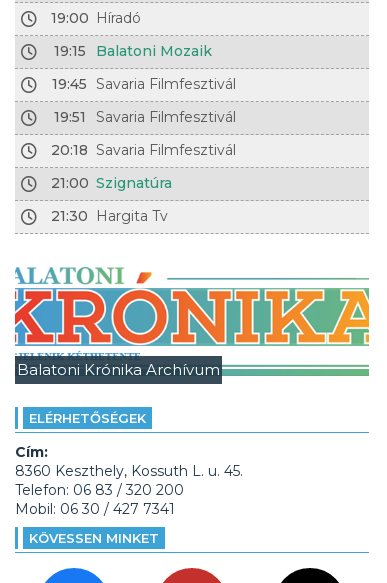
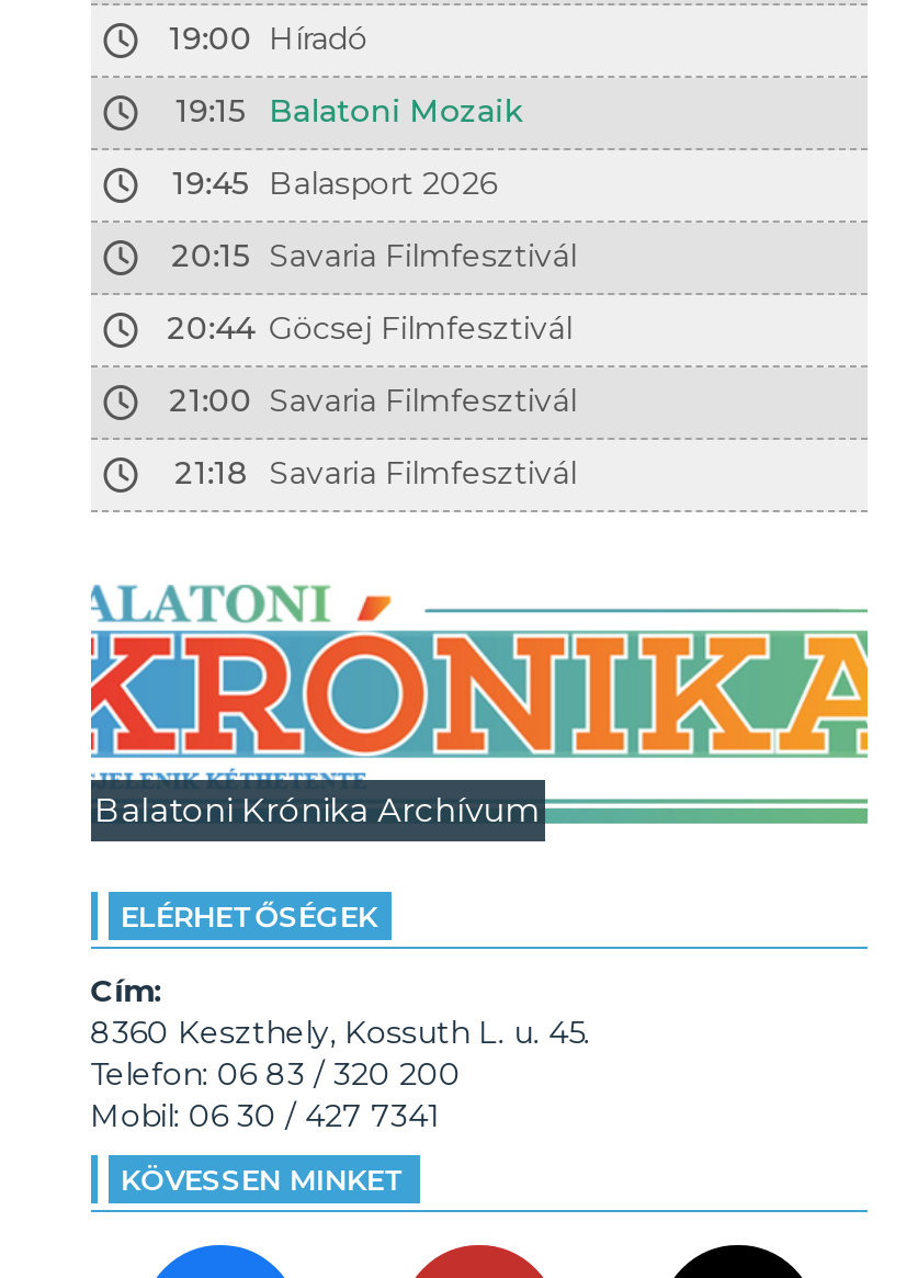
- 19:45 Savaria Filmfesztivál
+ 19:45 Balasport 2026

- 19:51 Savaria Filmfesztivál
+ 20:15 Savaria Filmfesztivál

- 20:18 Savaria Filmfesztivál
+ 20:44 Göcsej Filmfesztivál

- 21:00 Szignatúra
+ 21:00 Savaria Filmfesztivál

- 21:30 Hargita Tv
+ 21:18 Savaria Filmfesztivál
